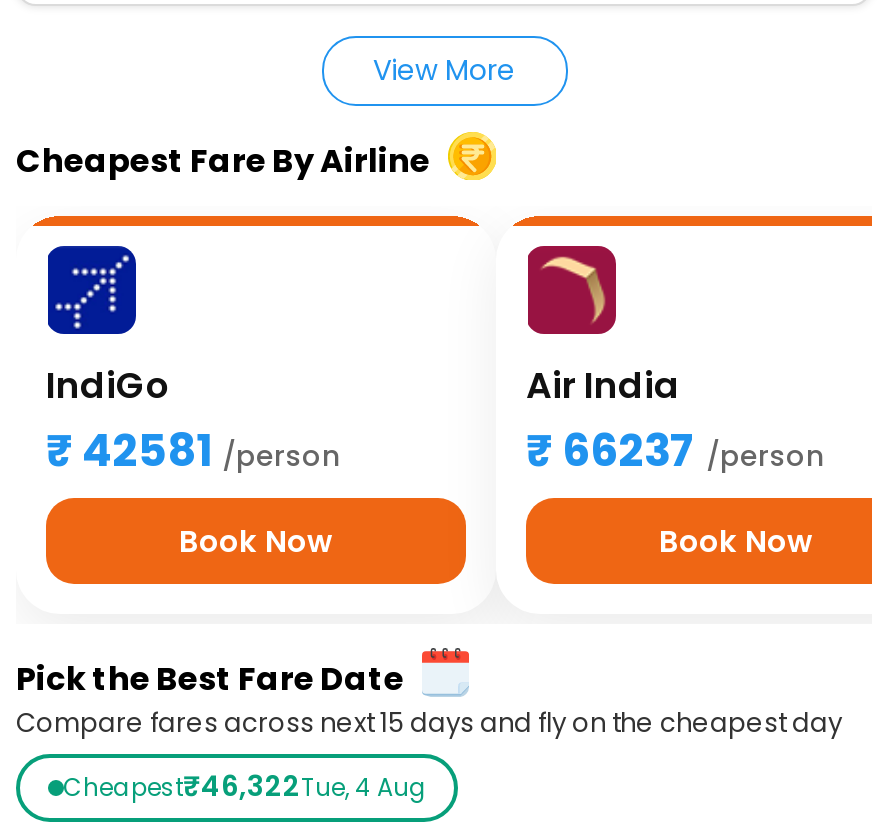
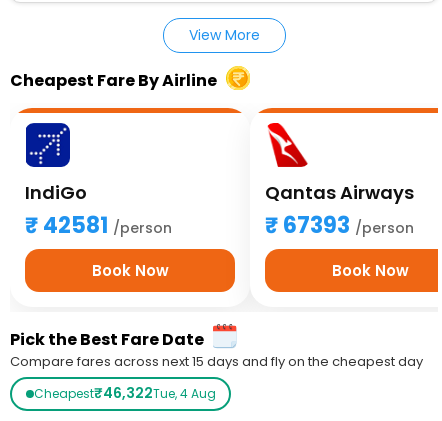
- [image]
- Air India
- 66237 /person
+ [image]
+ Qantas Airways
+ 67393 /person
